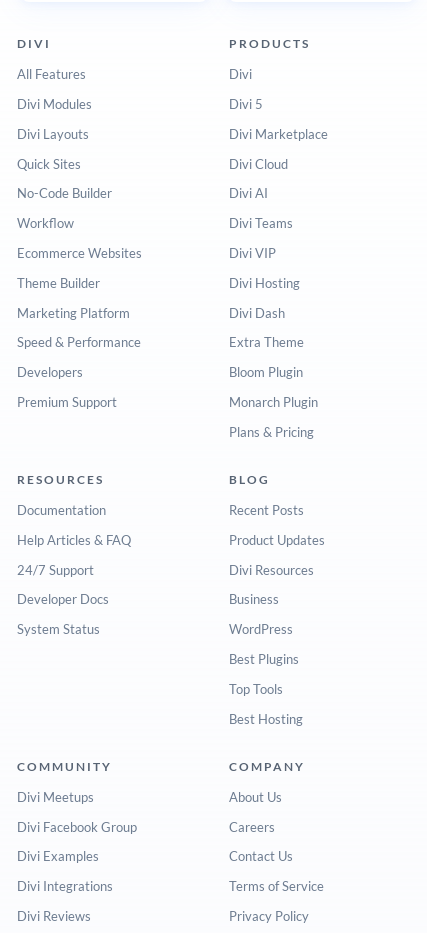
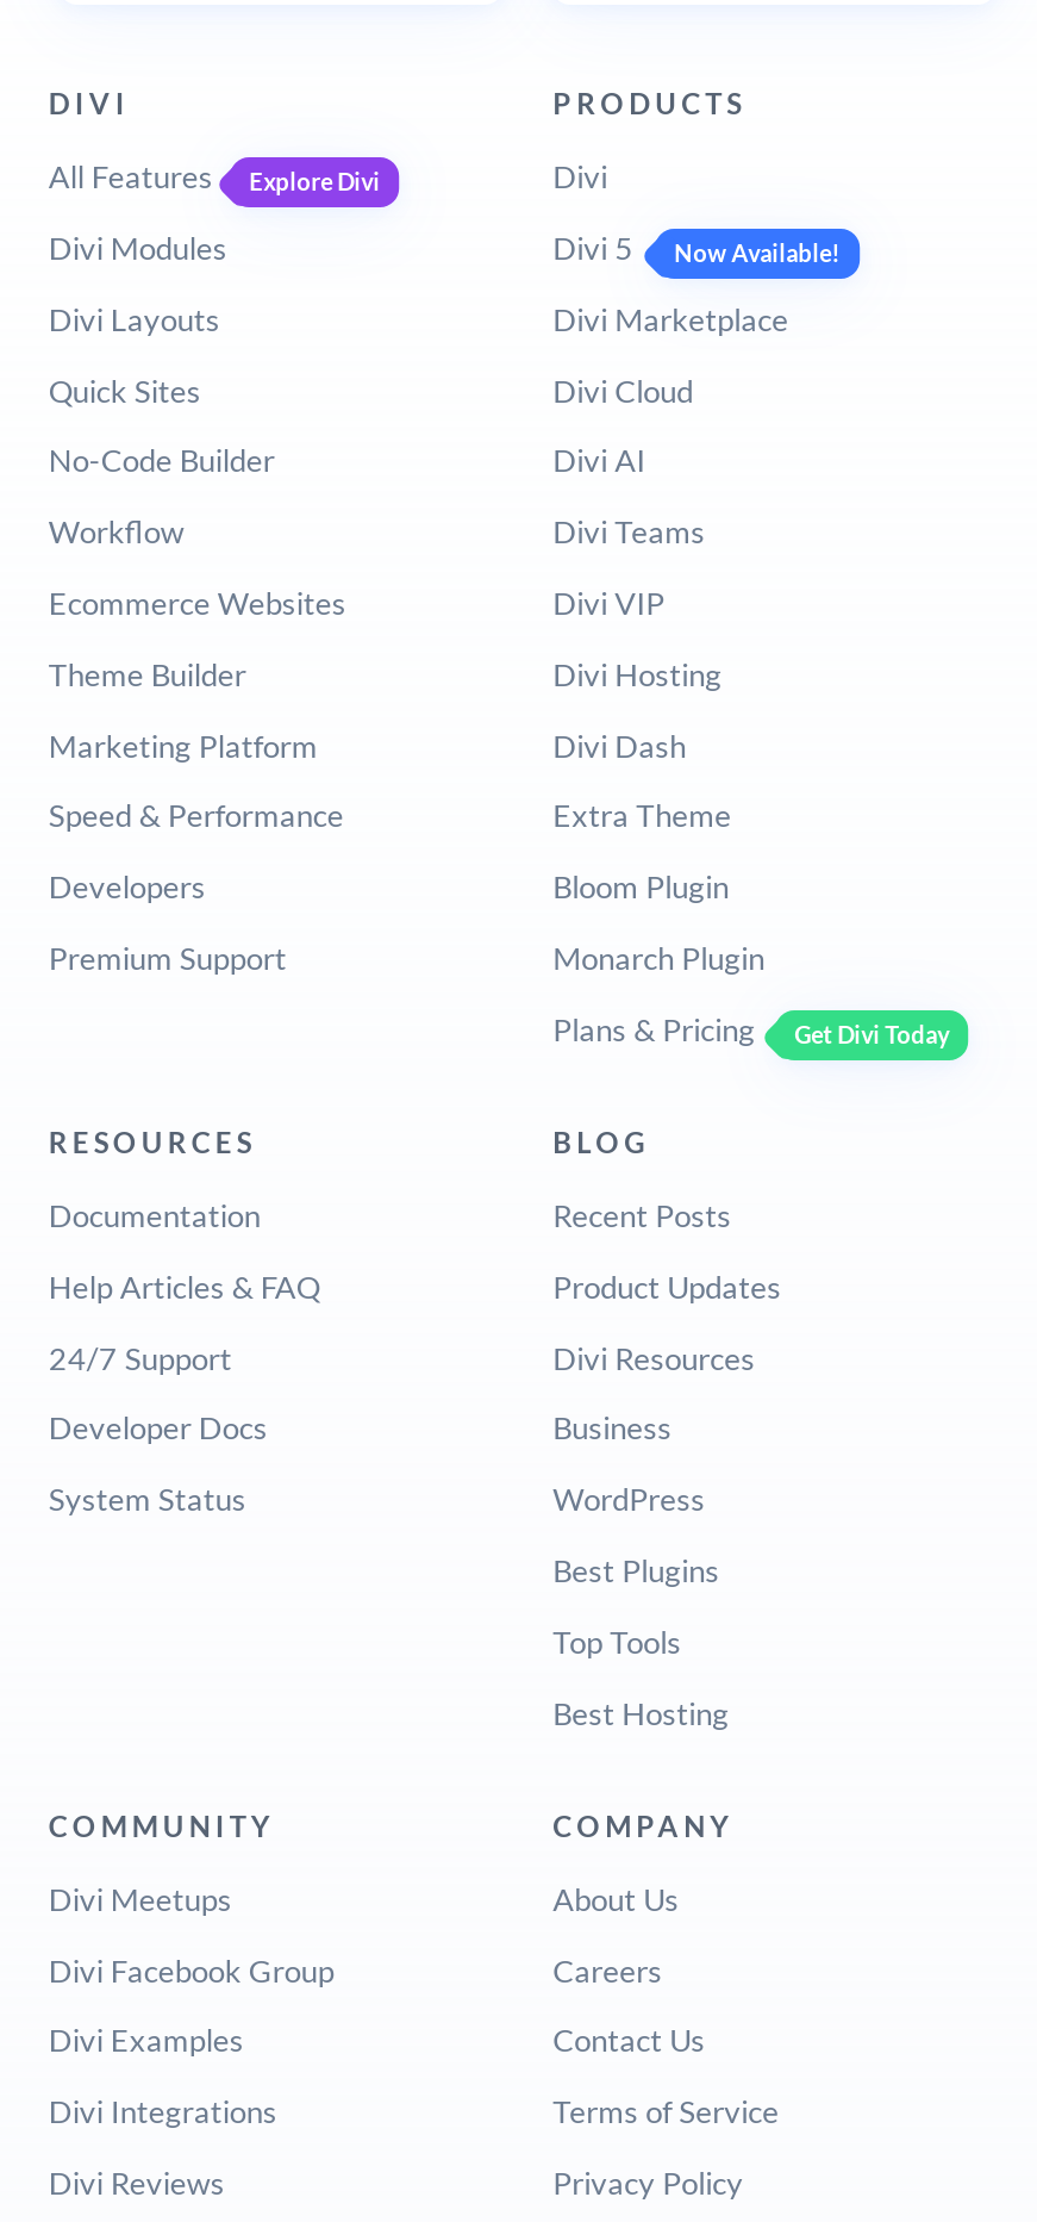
+ Explore Divi

+ Now Available!

+ Get Divi Today
